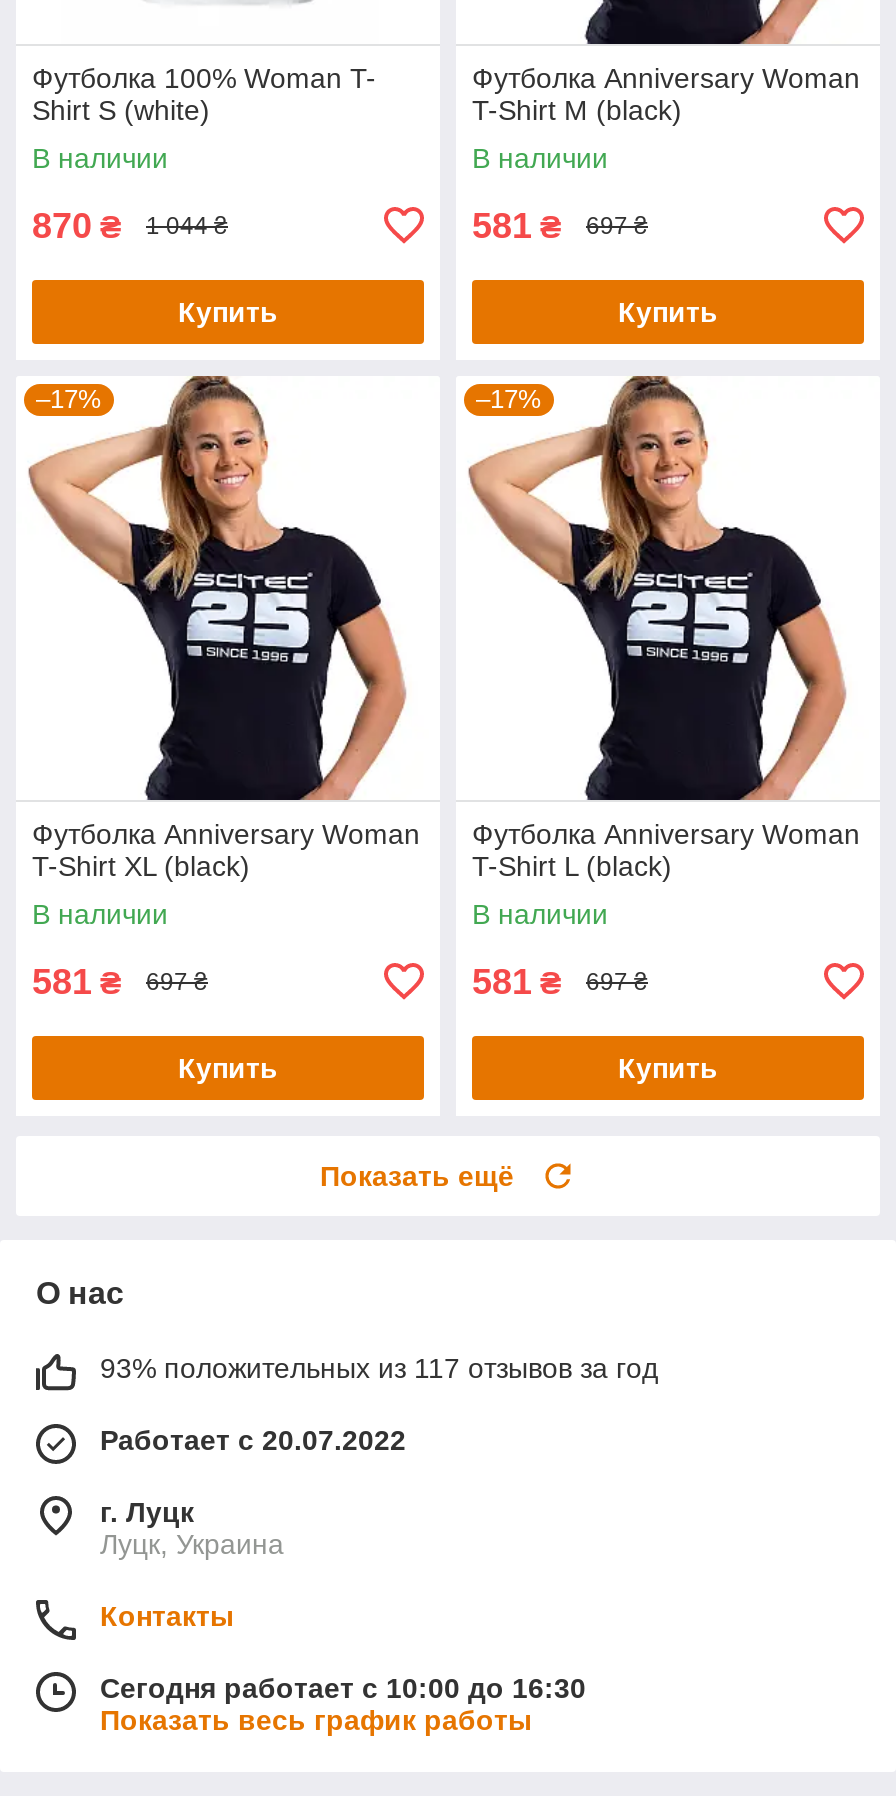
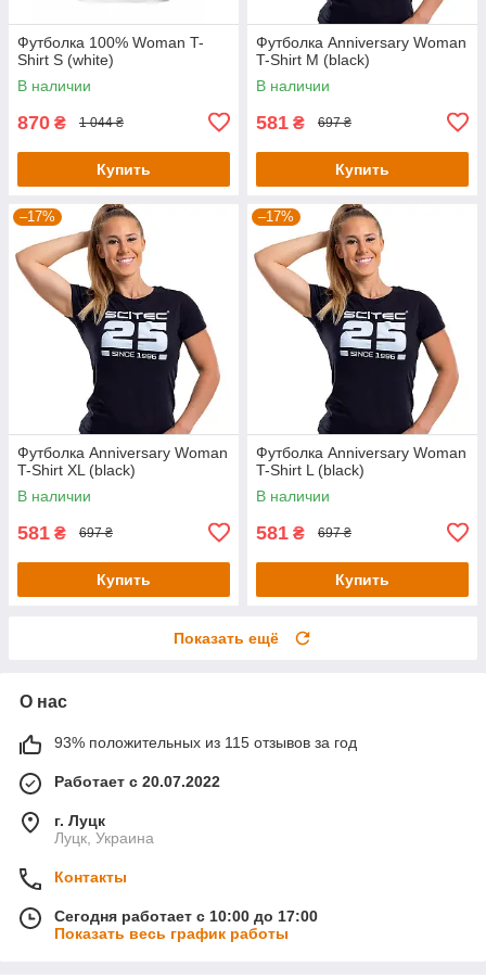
- 93% положительных из 117 отзывов за год
+ 93% положительных из 115 отзывов за год

- Сегодня работает с 10:00 до 16:30
+ Сегодня работает с 10:00 до 17:00
